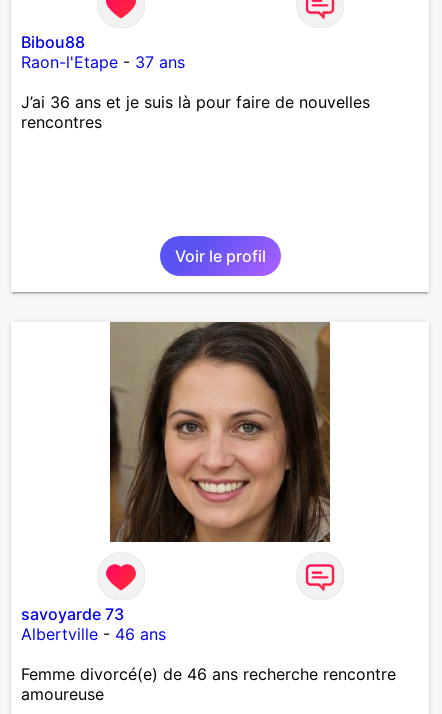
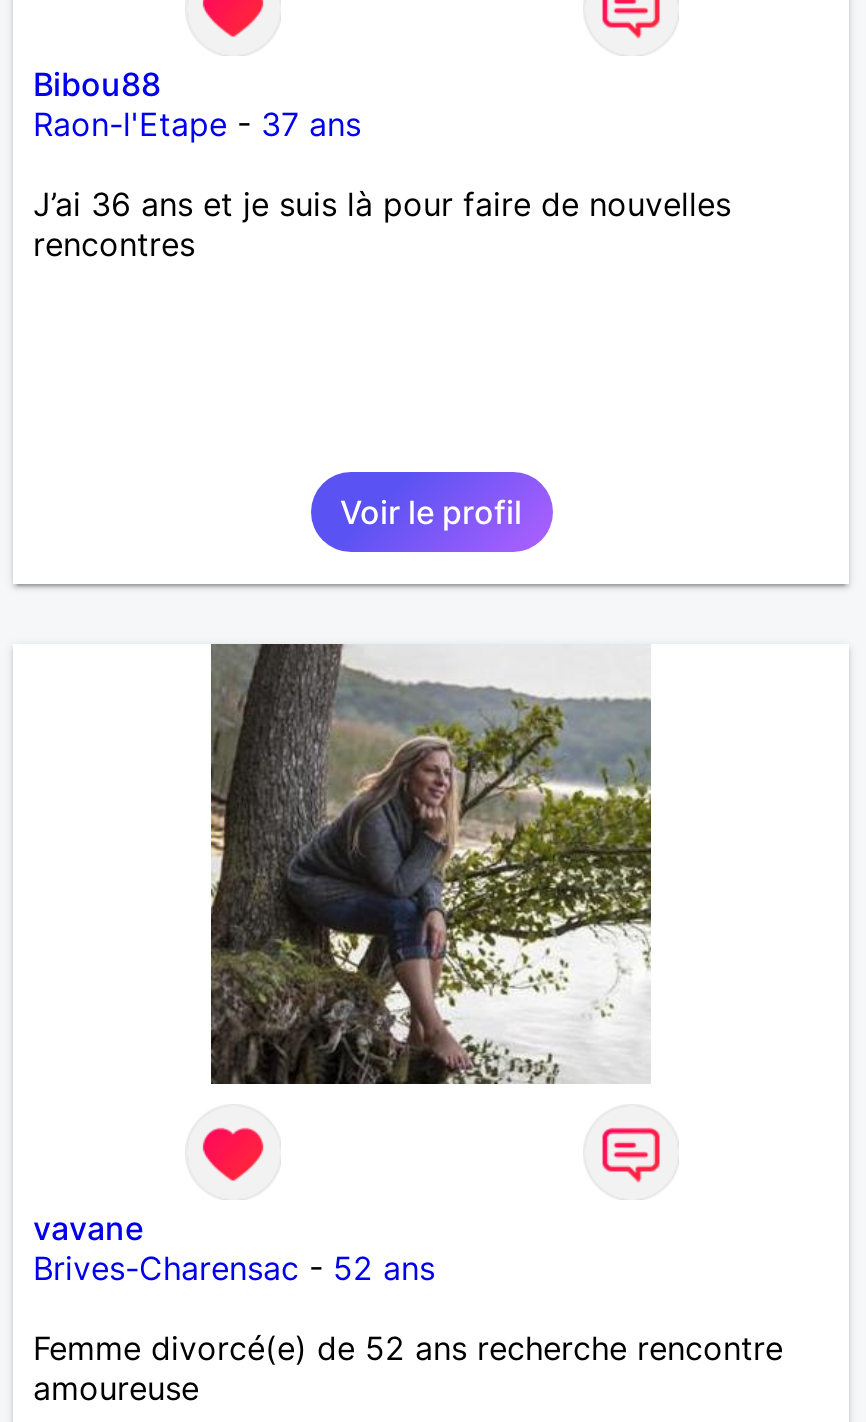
- [image]
+ [image]

- savoyarde 73
- Albertville - 46 ans
+ vavane
+ Brives-Charensac - 52 ans

- Femme divorcé(e) de 46 ans recherche rencontre
+ Femme divorcé(e) de 52 ans recherche rencontre
